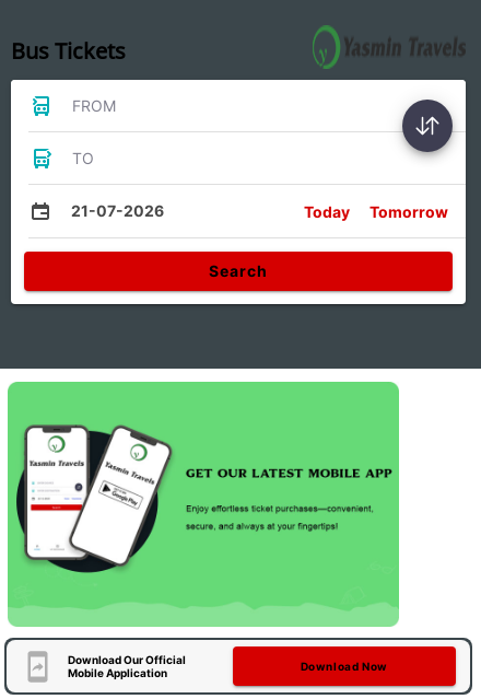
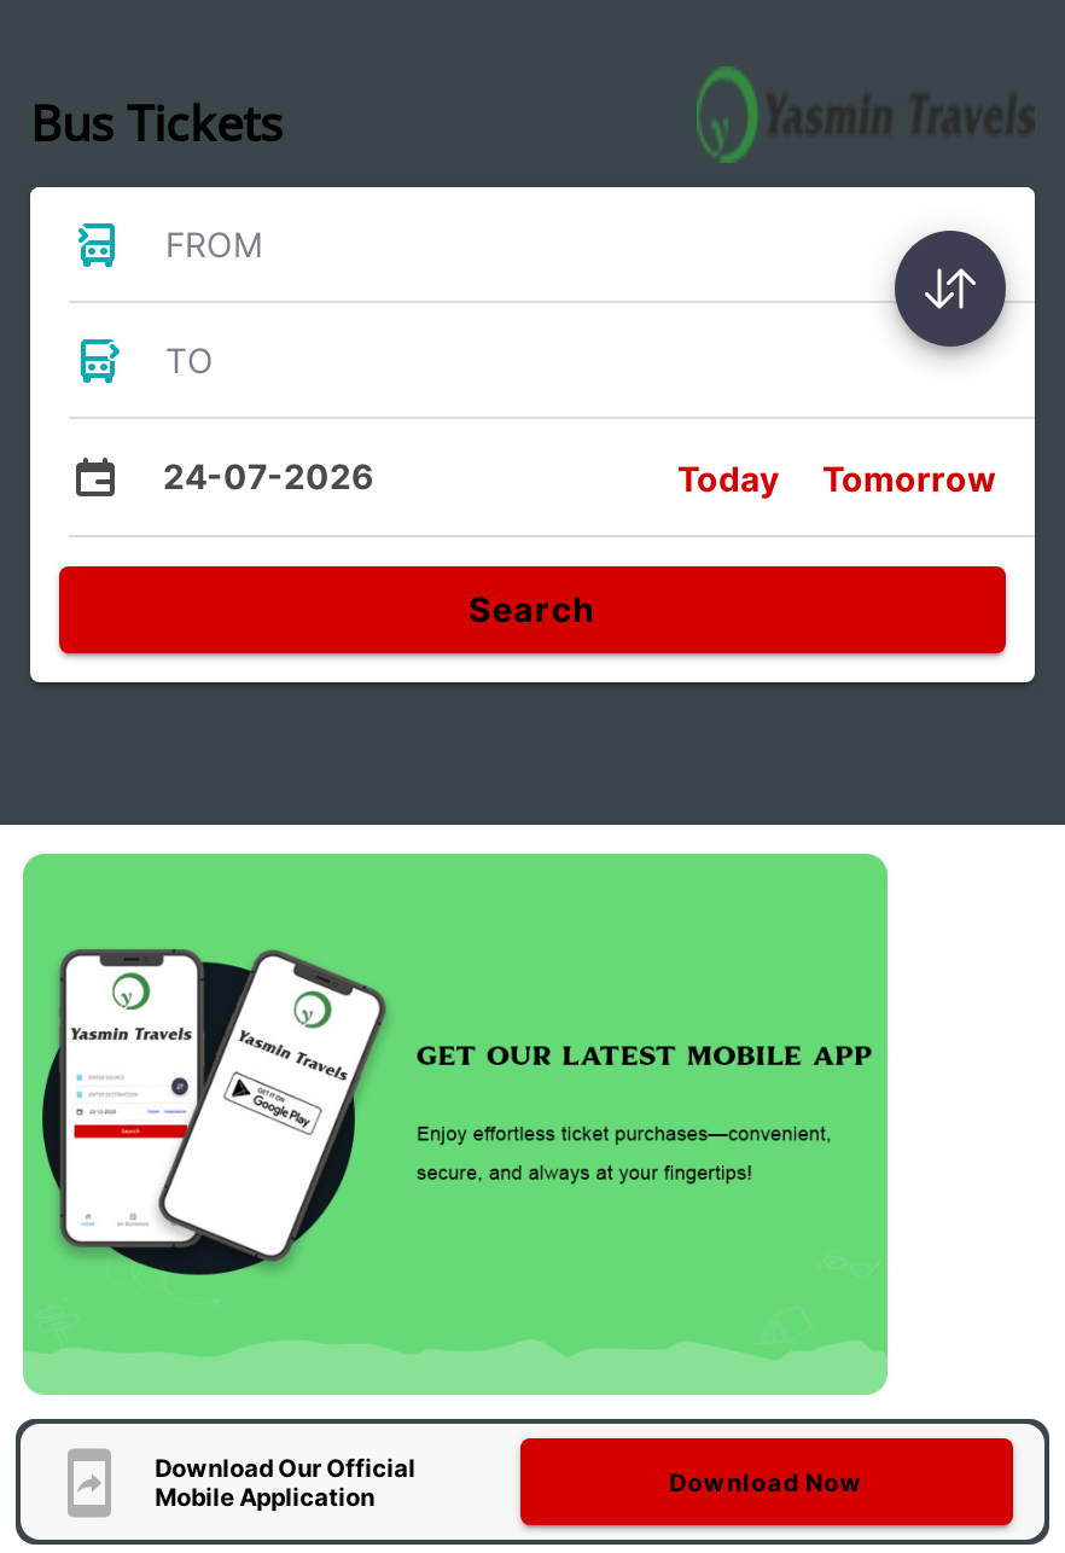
- 21-07-2026
+ 24-07-2026
